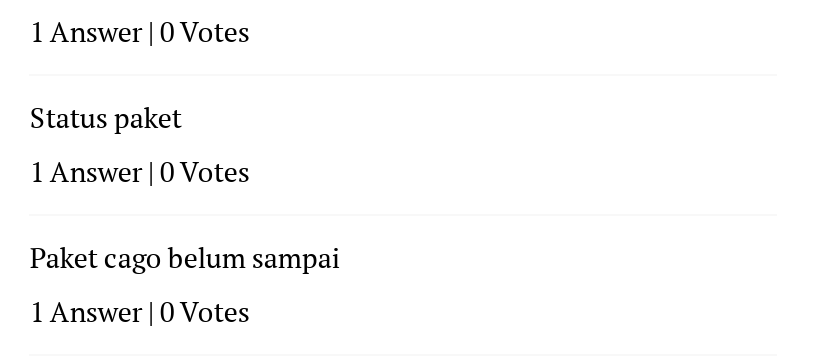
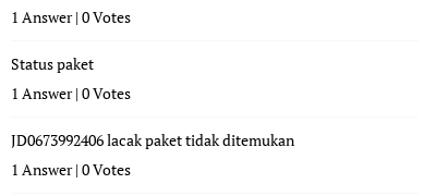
- Paket cago belum sampai
+ JD0673992406 lacak paket tidak ditemukan
